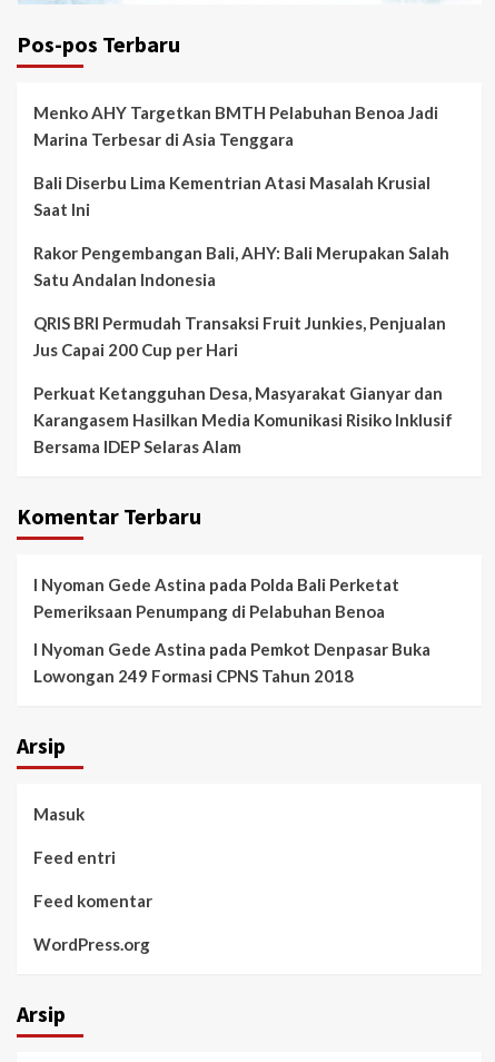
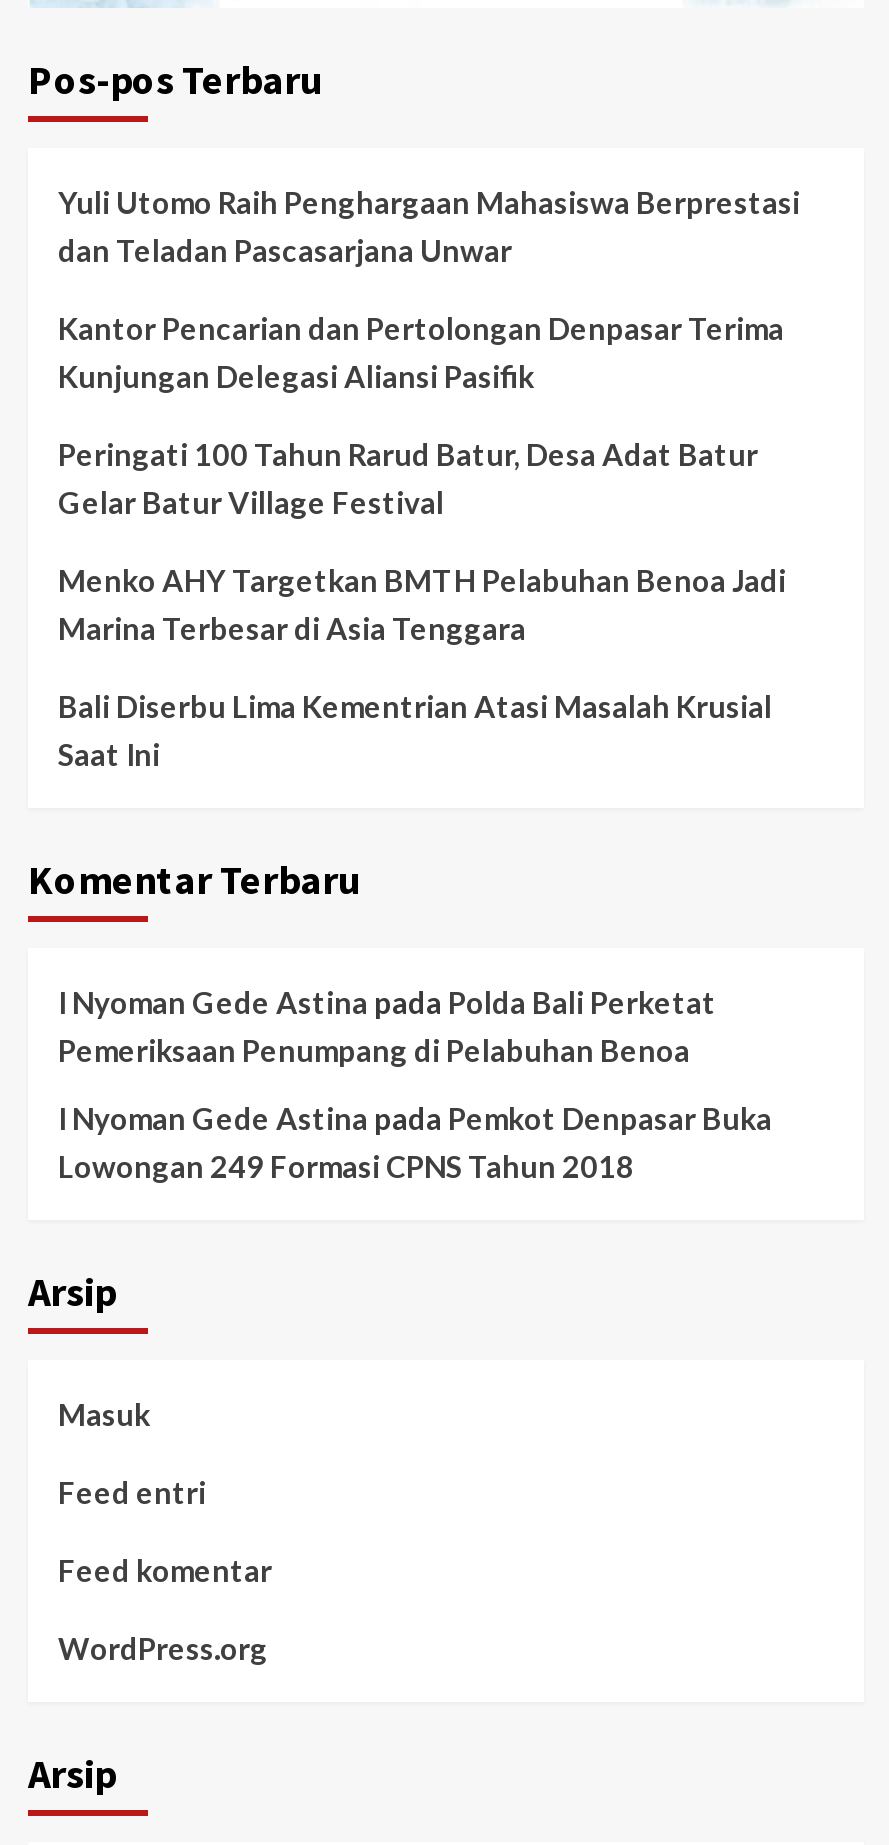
+ Yuli Utomo Raih Penghargaan Mahasiswa Berprestasi
+ dan Teladan Pascasarjana Unwar
+ Kantor Pencarian dan Pertolongan Denpasar Terima
+ Kunjungan Delegasi Aliansi Pasifik
+ Peringati 100 Tahun Rarud Batur, Desa Adat Batur
+ Gelar Batur Village Festival

moved down: Menko AHY Targetkan BMTH Pelabuhan Benoa Jadi | Marina Terbesar di Asia Tenggara | Bali Diserbu Lima Kementrian Atasi Masalah Krusial | Saat Ini

- Rakor Pengembangan Bali, AHY: Bali Merupakan Salah
- Satu Andalan Indonesia
- QRIS BRI Permudah Transaksi Fruit Junkies, Penjualan
- Jus Capai 200 Cup per Hari
- Perkuat Ketangguhan Desa, Masyarakat Gianyar dan
- Karangasem Hasilkan Media Komunikasi Risiko Inklusif
- Bersama IDEP Selaras Alam
